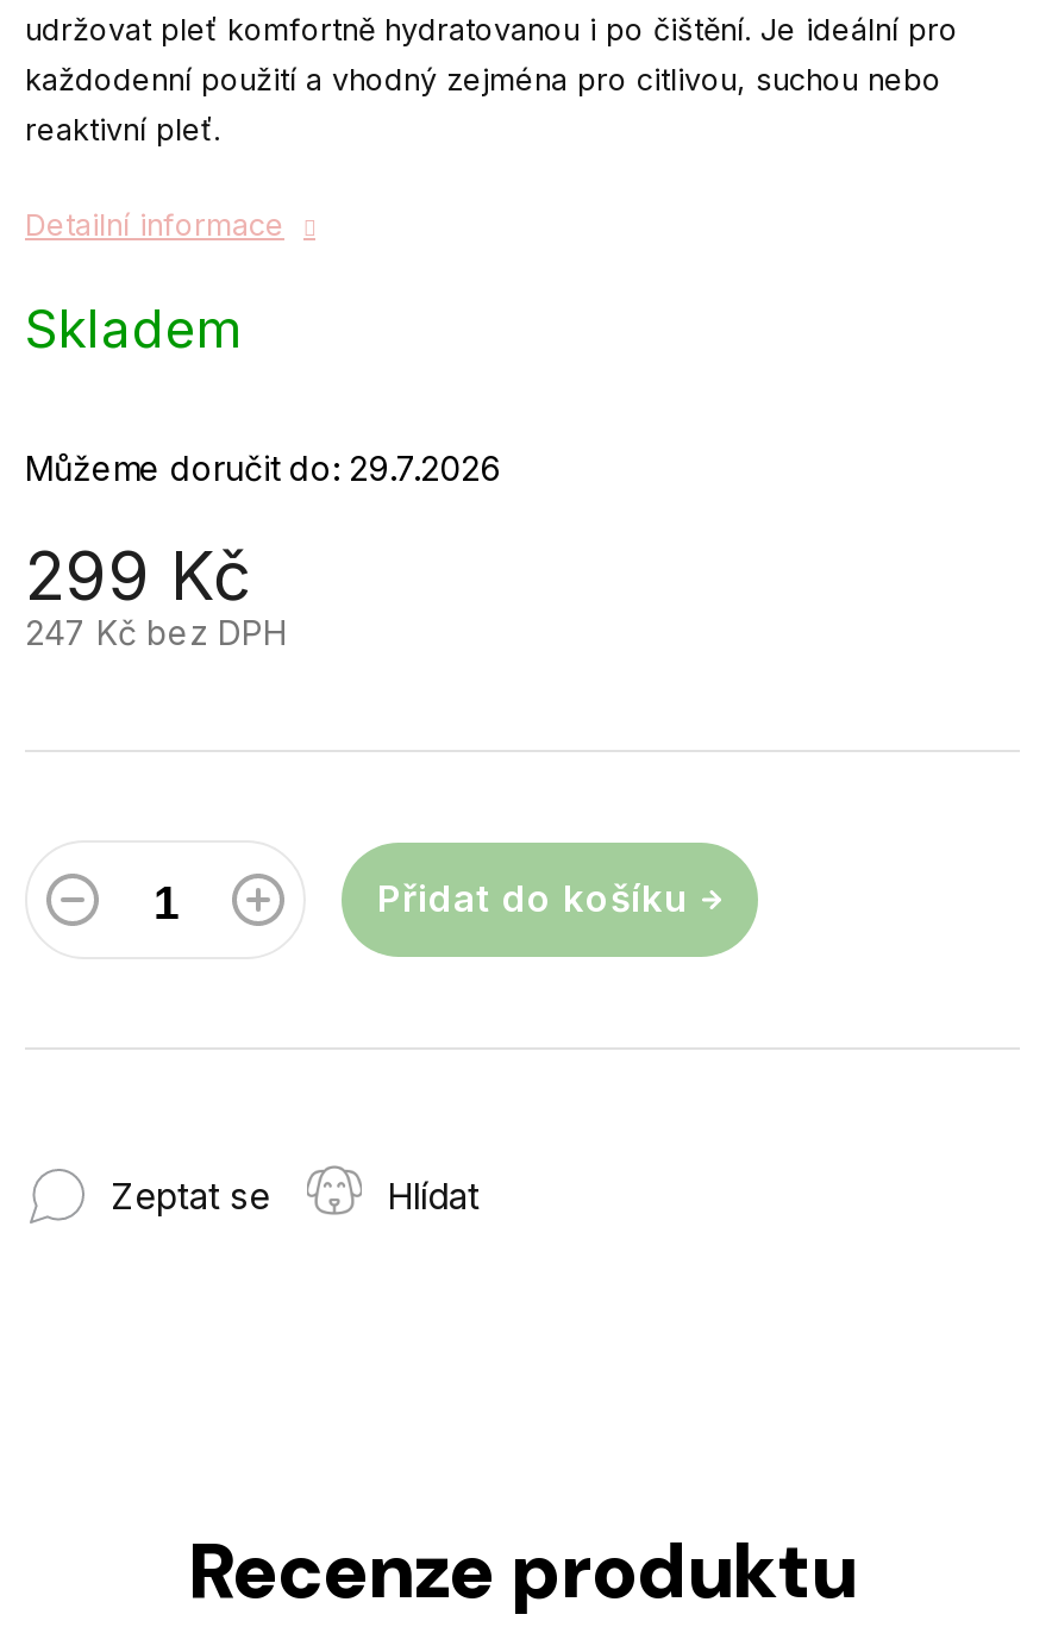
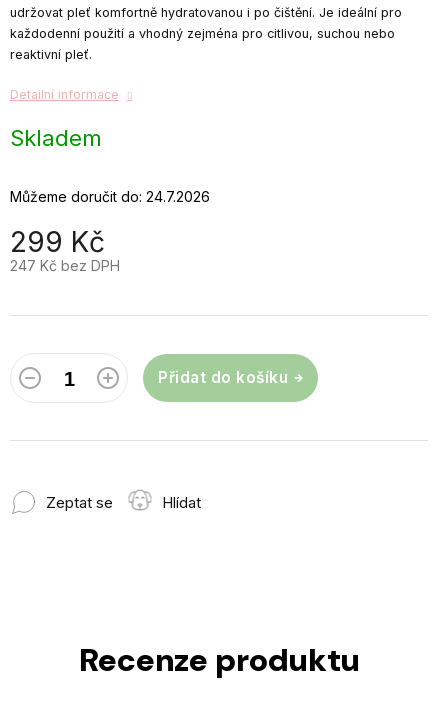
- Můžeme doručit do: 29.7.2026
+ Můžeme doručit do: 24.7.2026
